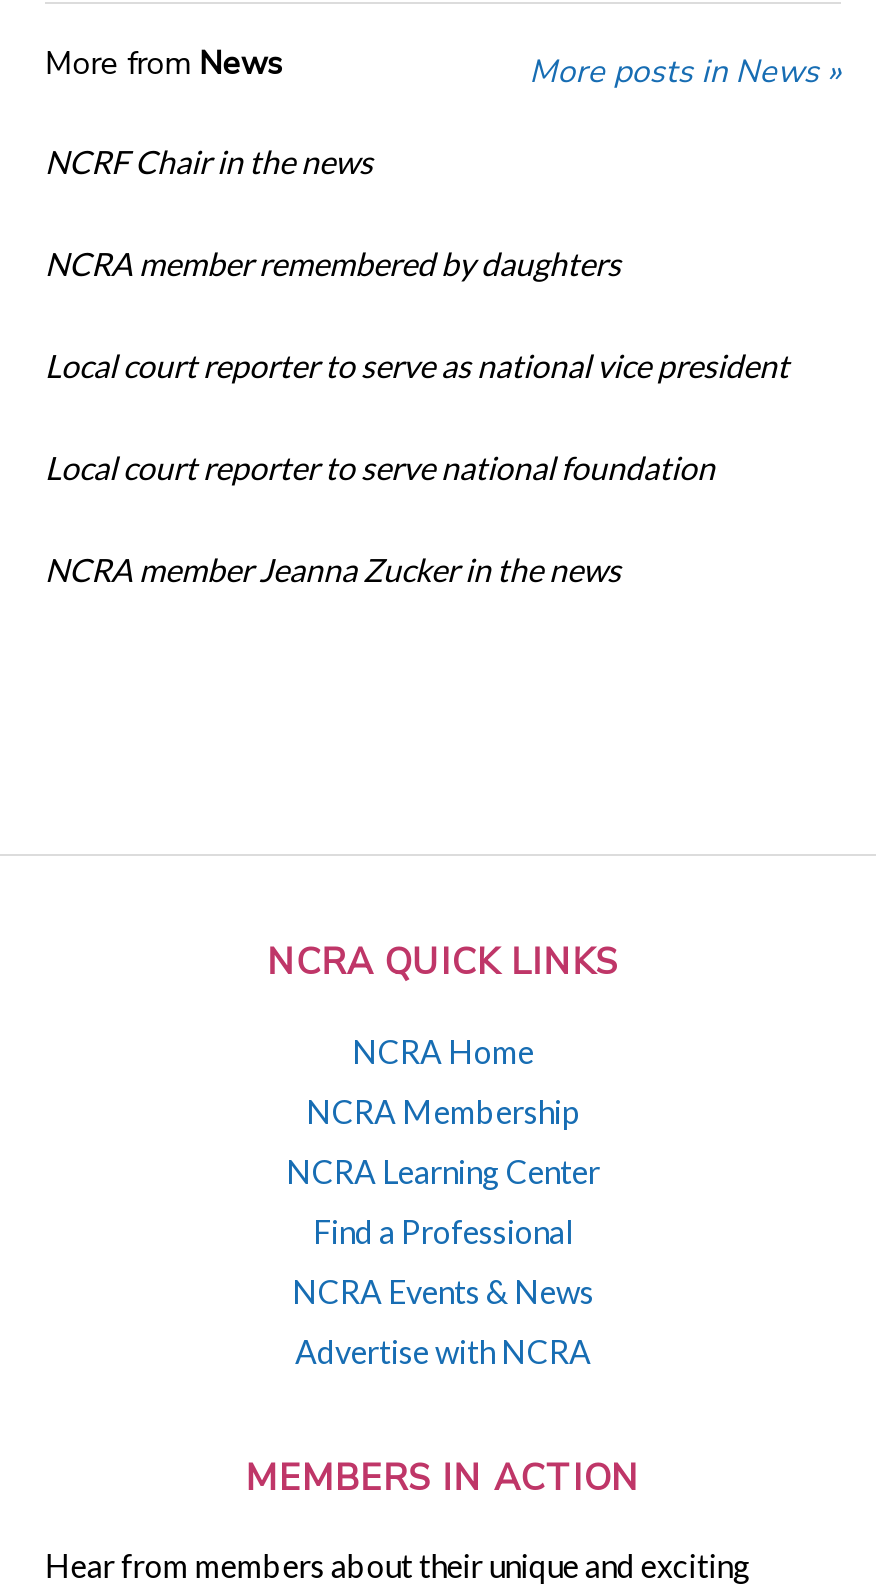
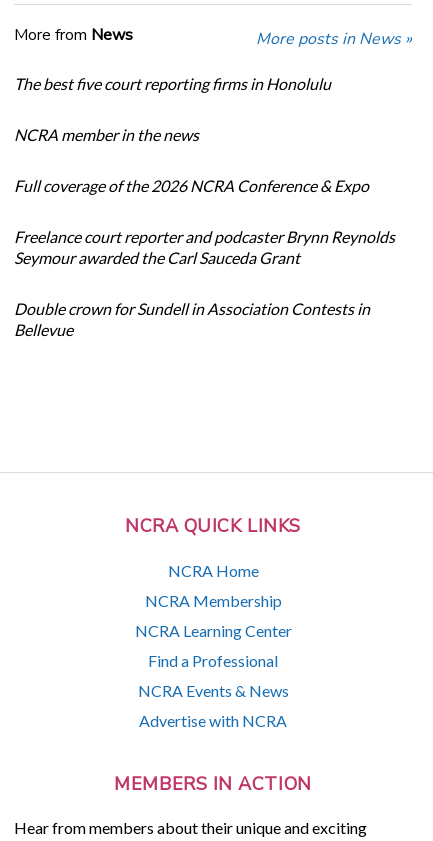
- NCRF Chair in the news
+ The best five court reporting firms in Honolulu

- NCRA member remembered by daughters
+ NCRA member in the news

- Local court reporter to serve as national vice president
+ Full coverage of the 2026 NCRA Conference & Expo

- Local court reporter to serve national foundation
+ Freelance court reporter and podcaster Brynn Reynolds
+ Seymour awarded the Carl Sauceda Grant

- NCRA member Jeanna Zucker in the news
+ Double crown for Sundell in Association Contests in
+ Bellevue
